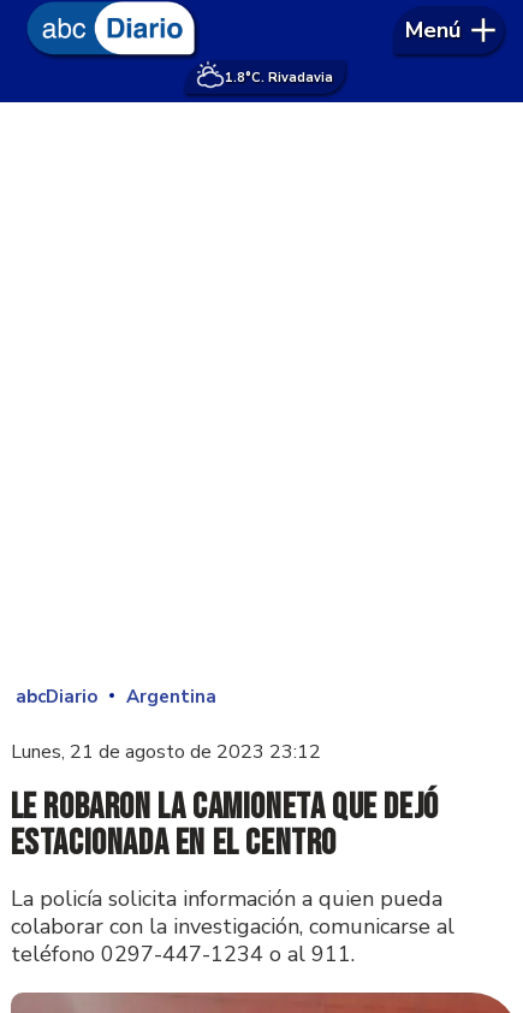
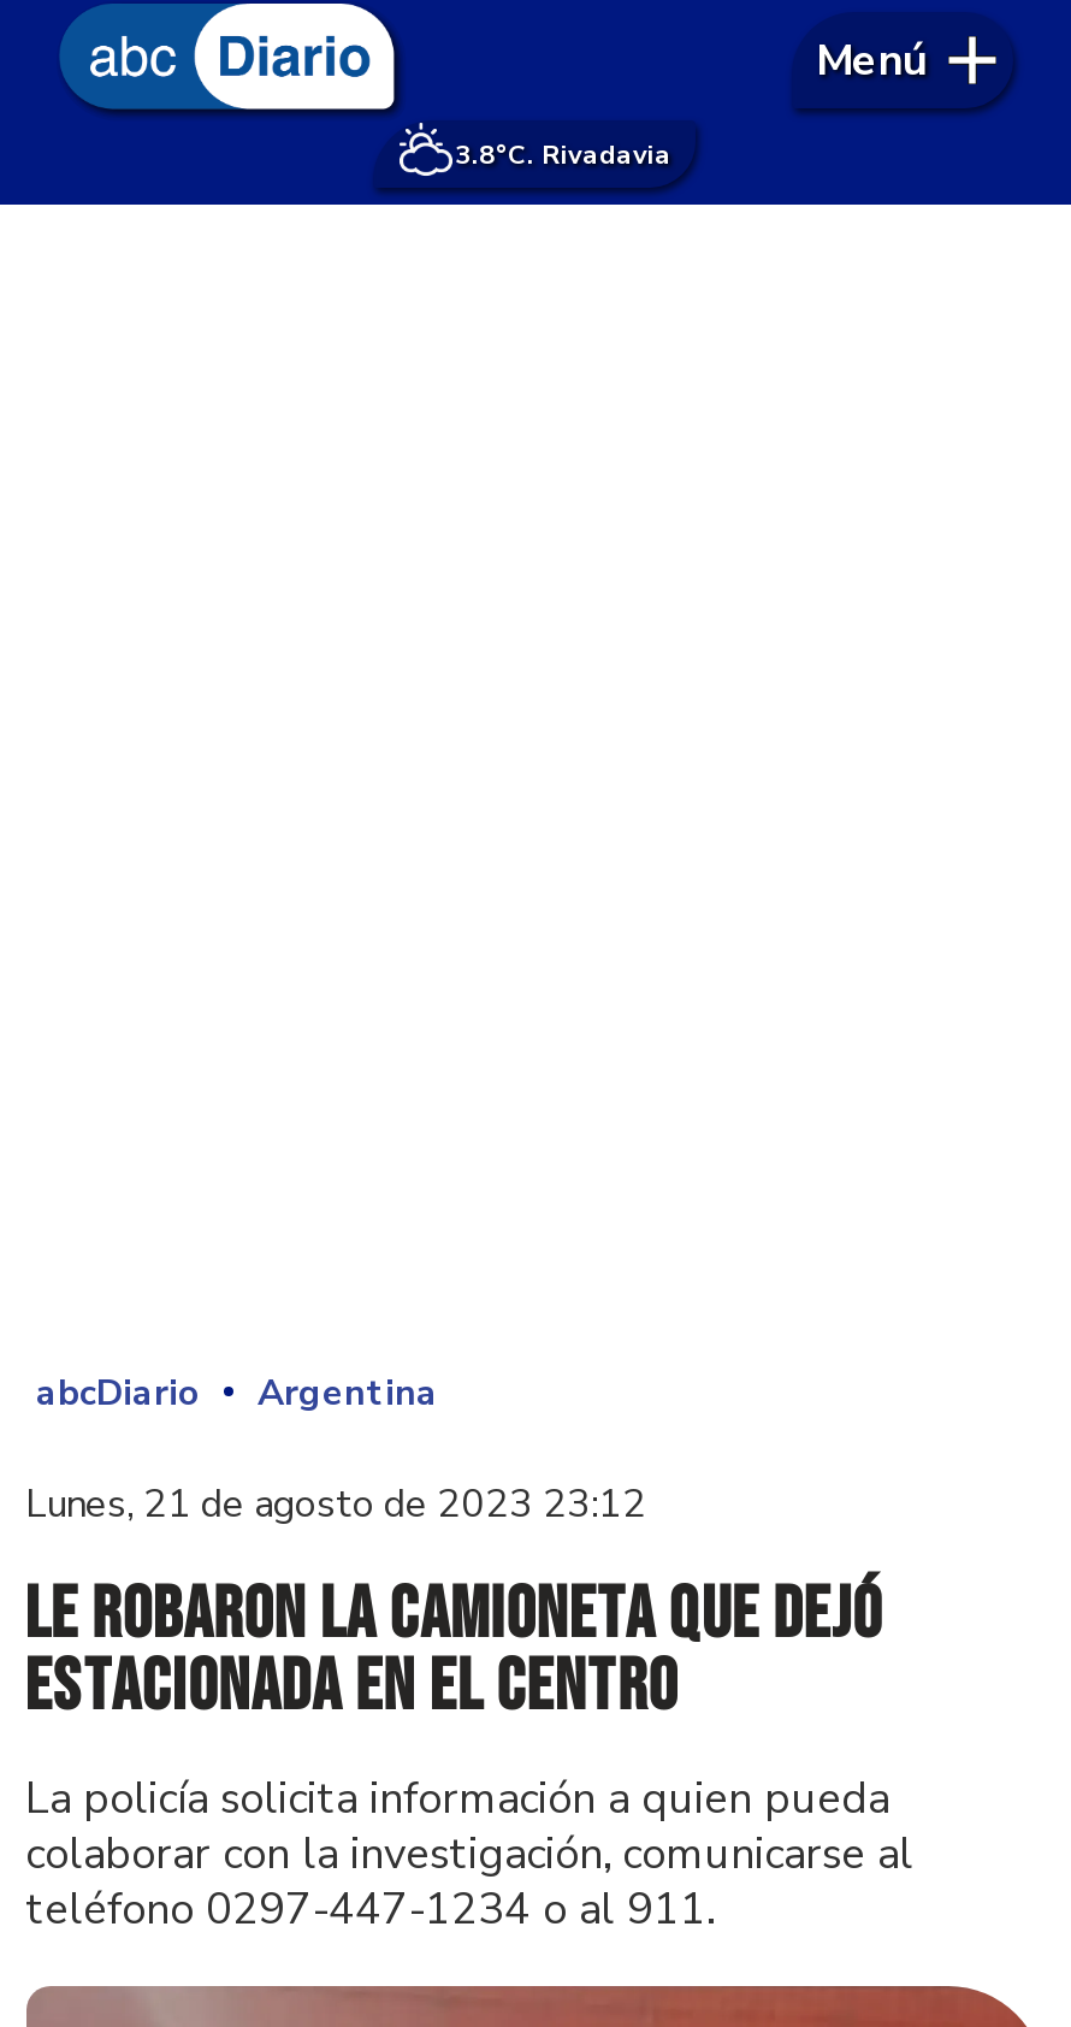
- 1.8°C. Rivadavia
+ 3.8°C. Rivadavia
